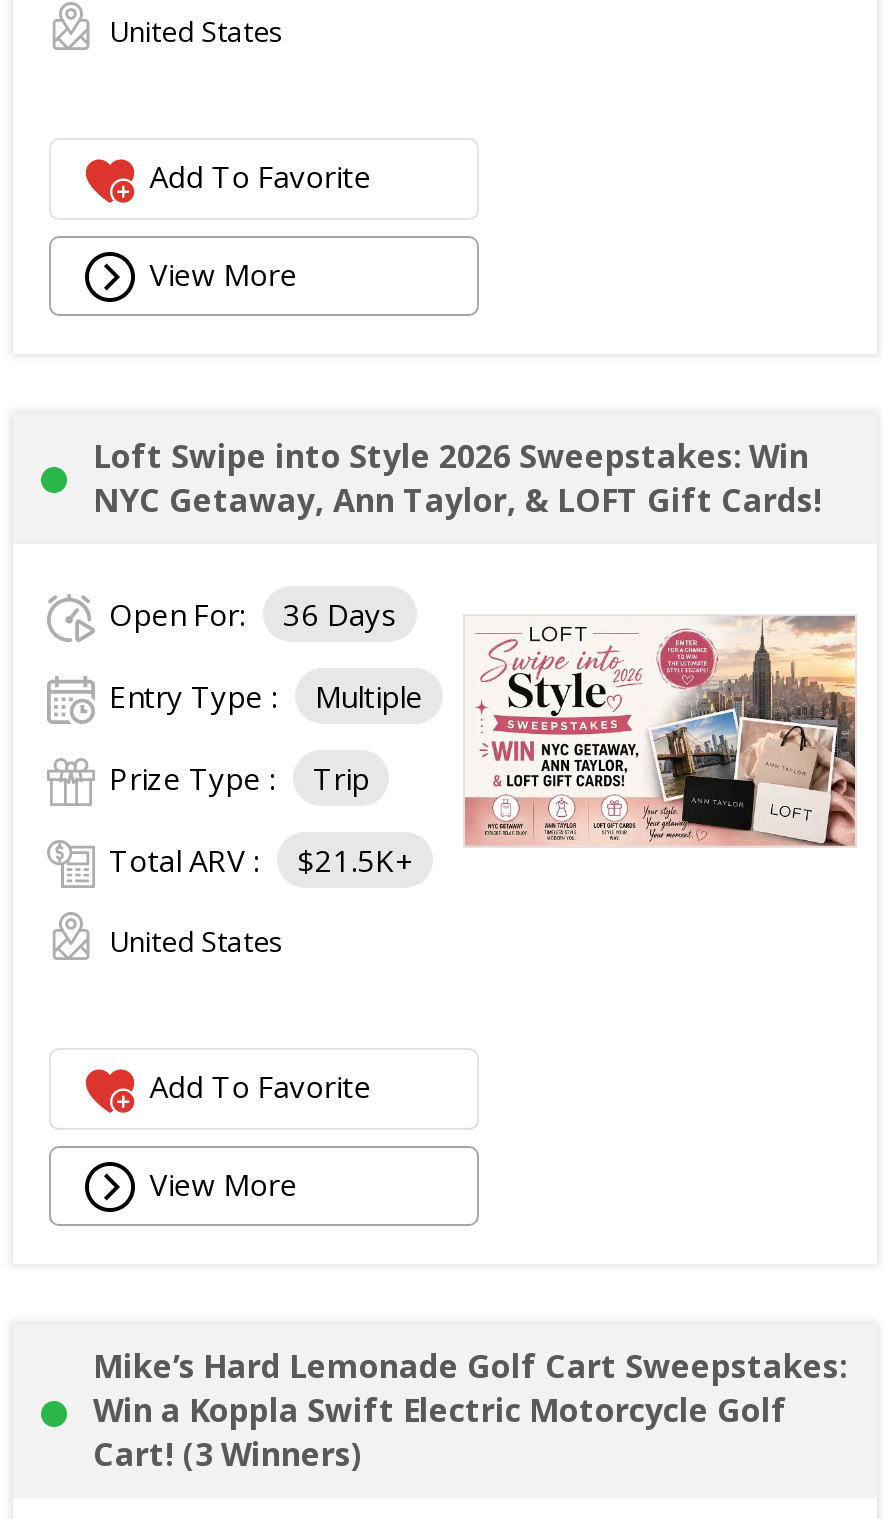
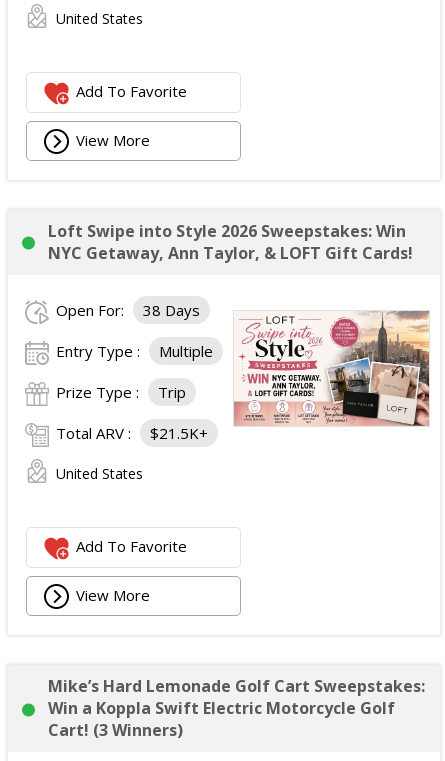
- Open For: 36 Days
+ Open For: 38 Days
